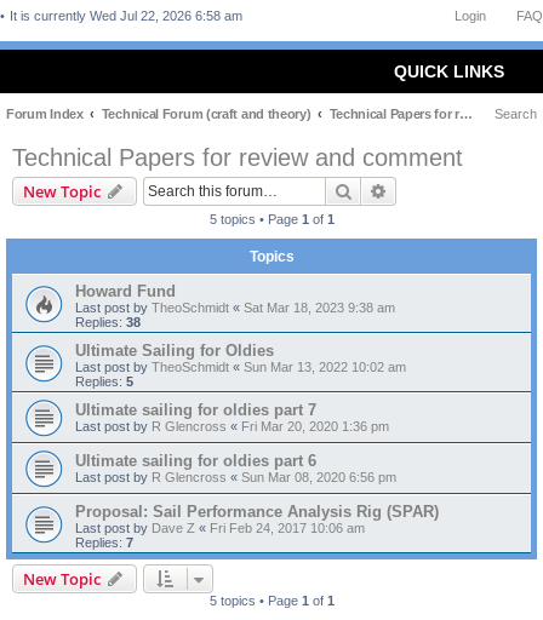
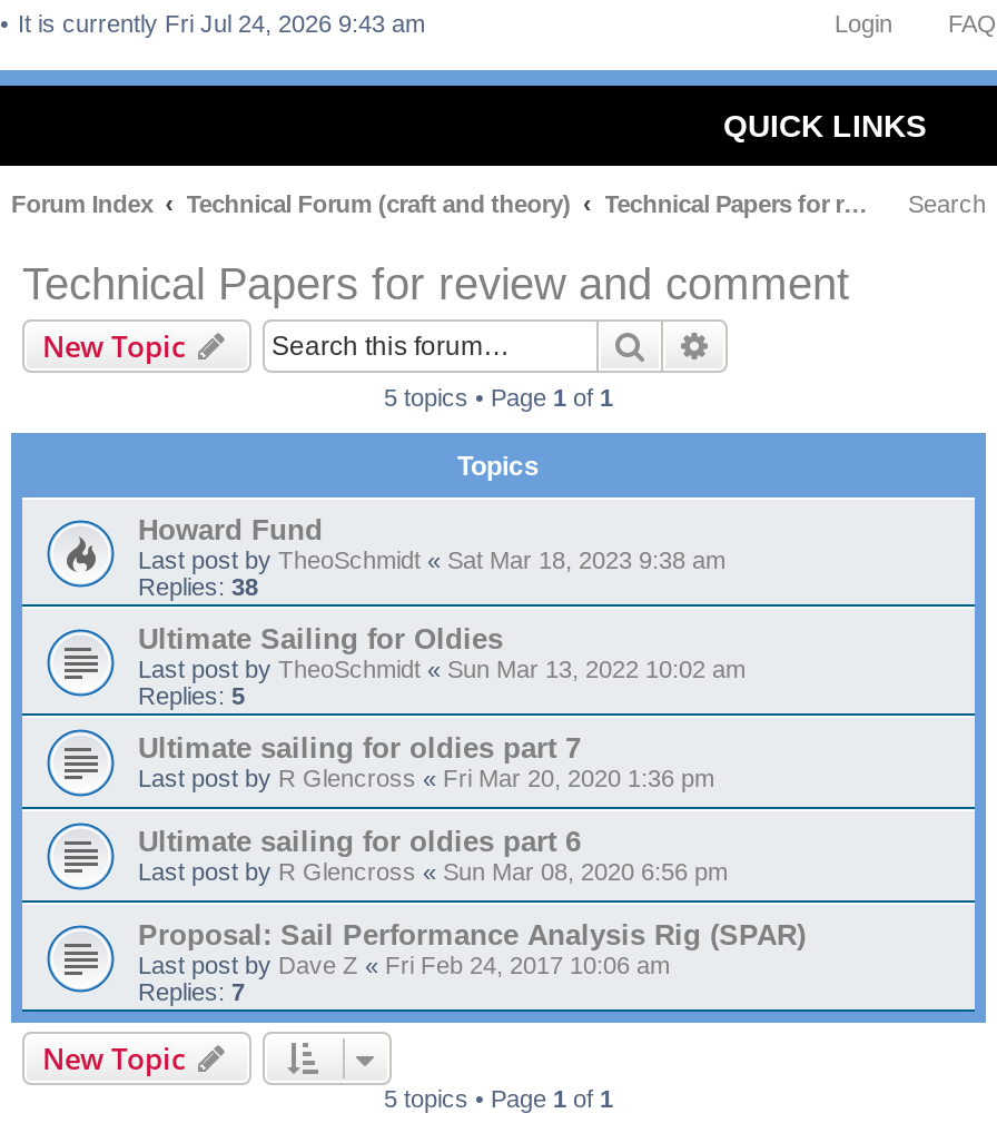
- It is currently Wed Jul 22, 2026 6:58 am
+ It is currently Fri Jul 24, 2026 9:43 am
